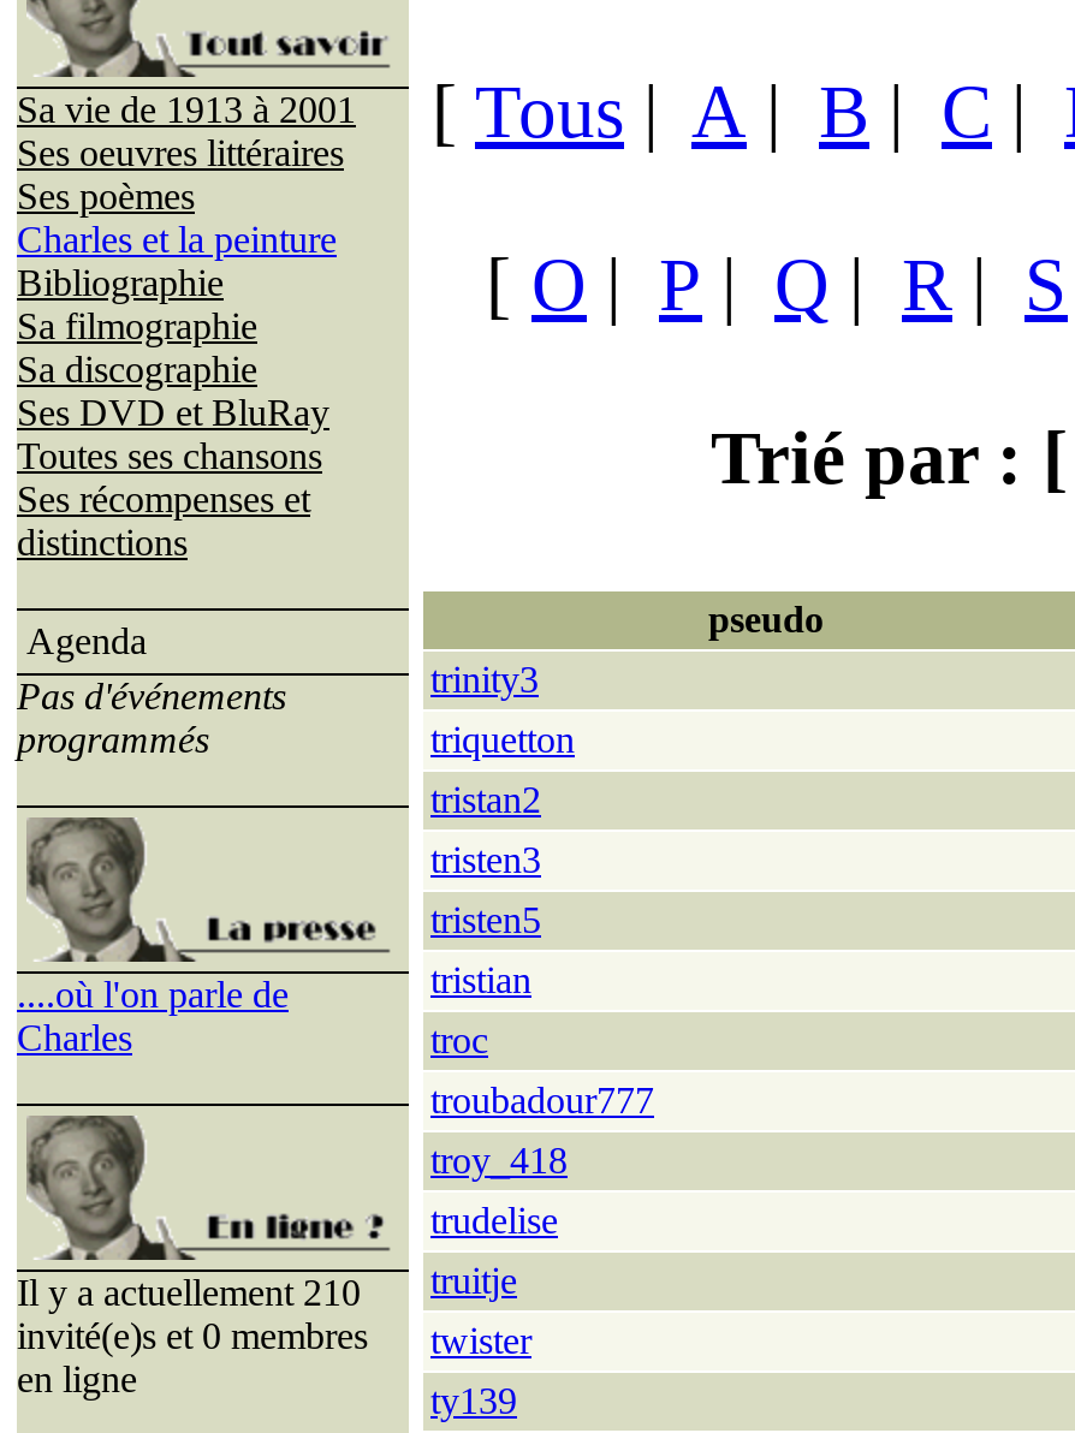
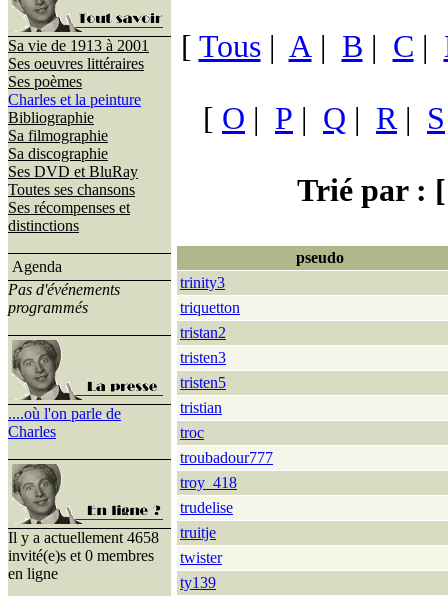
- Il y a actuellement 210
+ Il y a actuellement 4658
